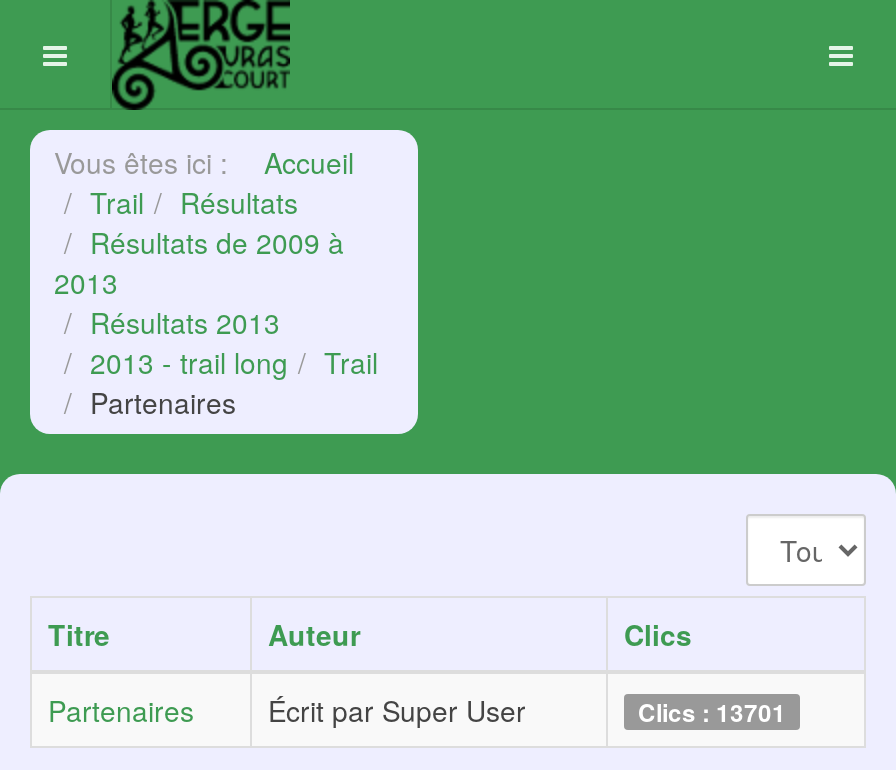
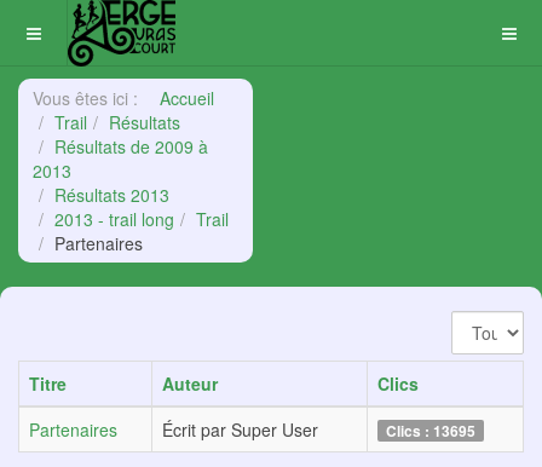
- Clics : 13701
+ Clics : 13695
